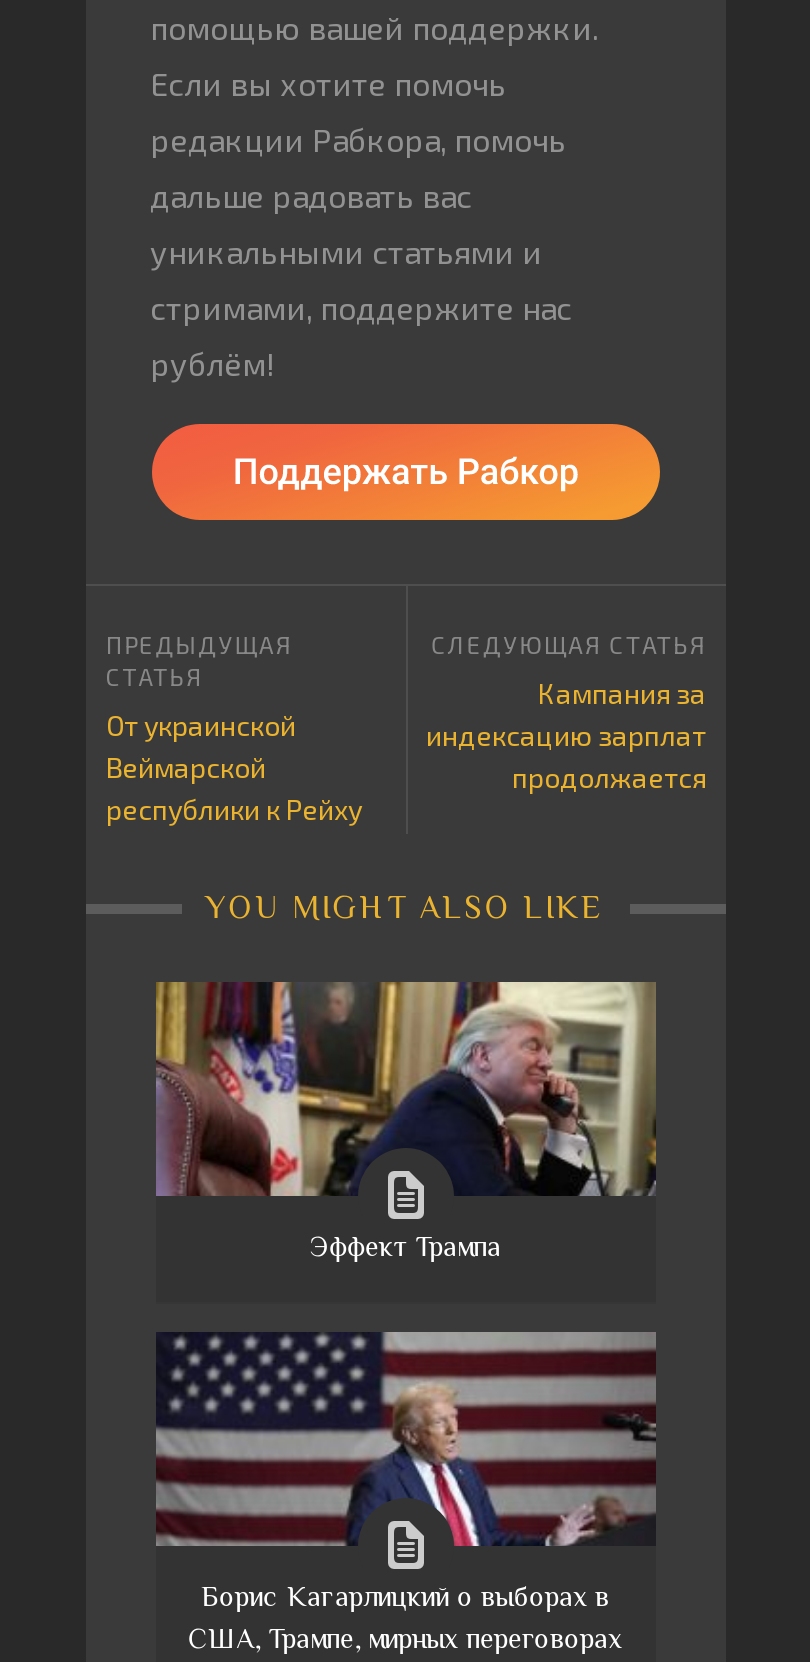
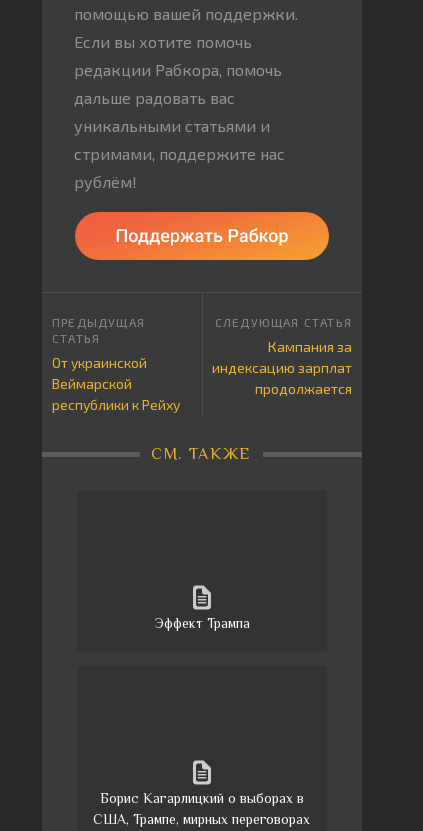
- YOU MIGHT ALSO LIKE
+ СМ. ТАКЖЕ

- [image]

- [image]
